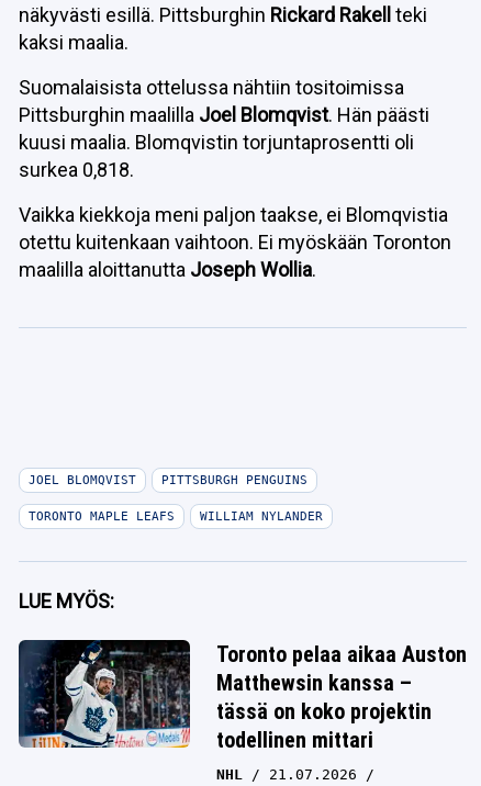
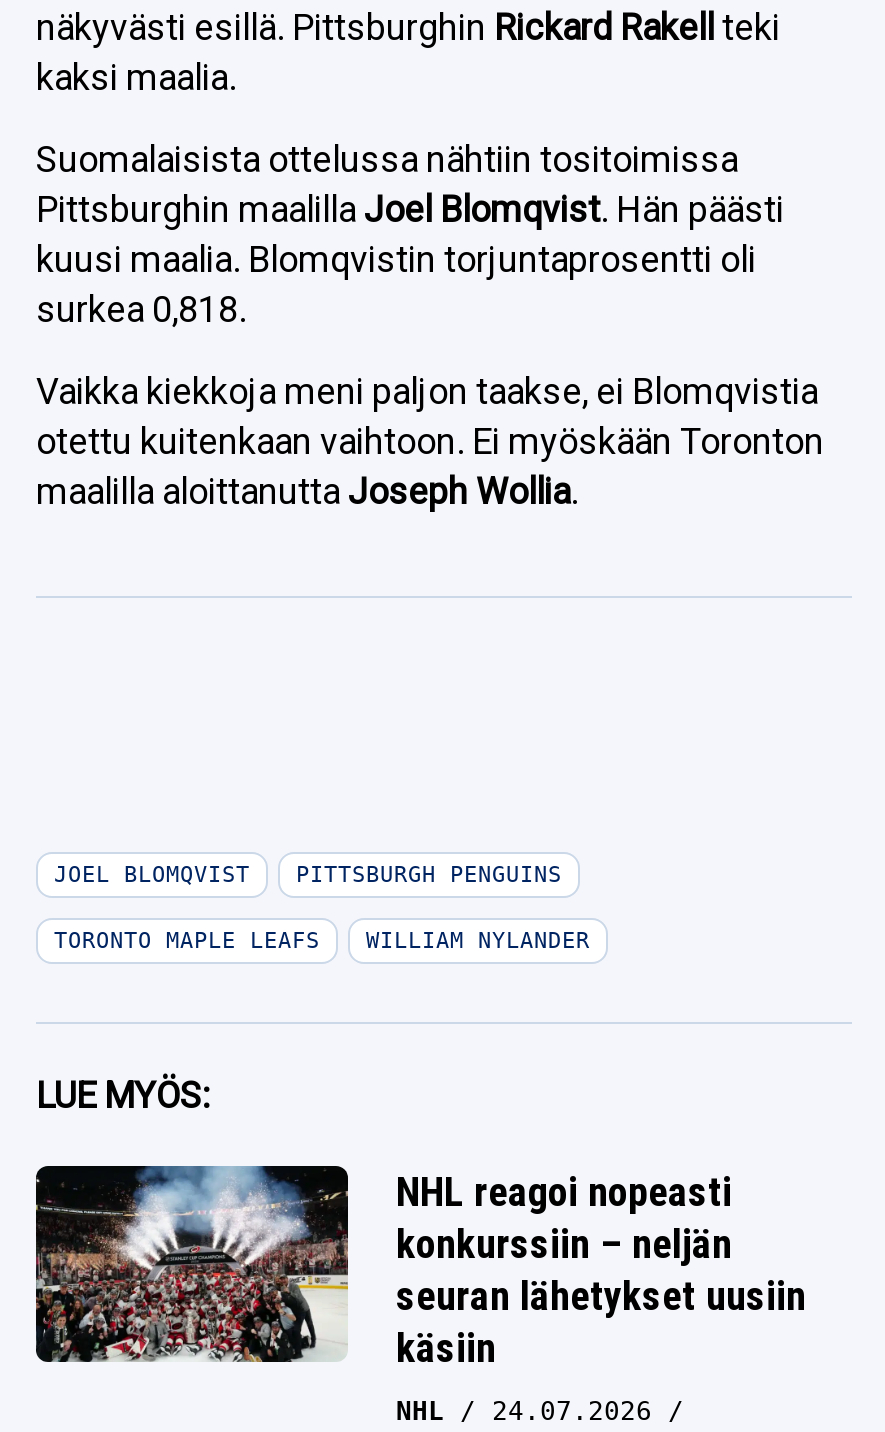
- [image]
- Toronto pelaa aikaa Auston
- Matthewsin kanssa –
- tässä on koko projektin
- todellinen mittari
+ [image]
+ NHL reagoi nopeasti
+ konkurssiin – neljän
+ seuran lähetykset uusiin
+ käsiin

- NHL 21.07.2026
+ NHL 24.07.2026
